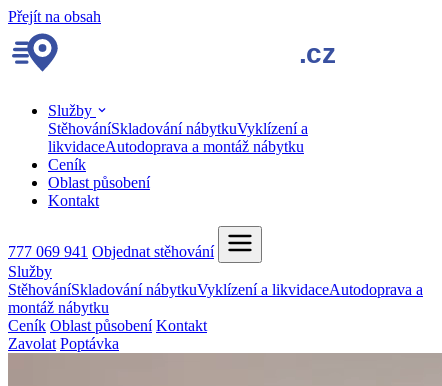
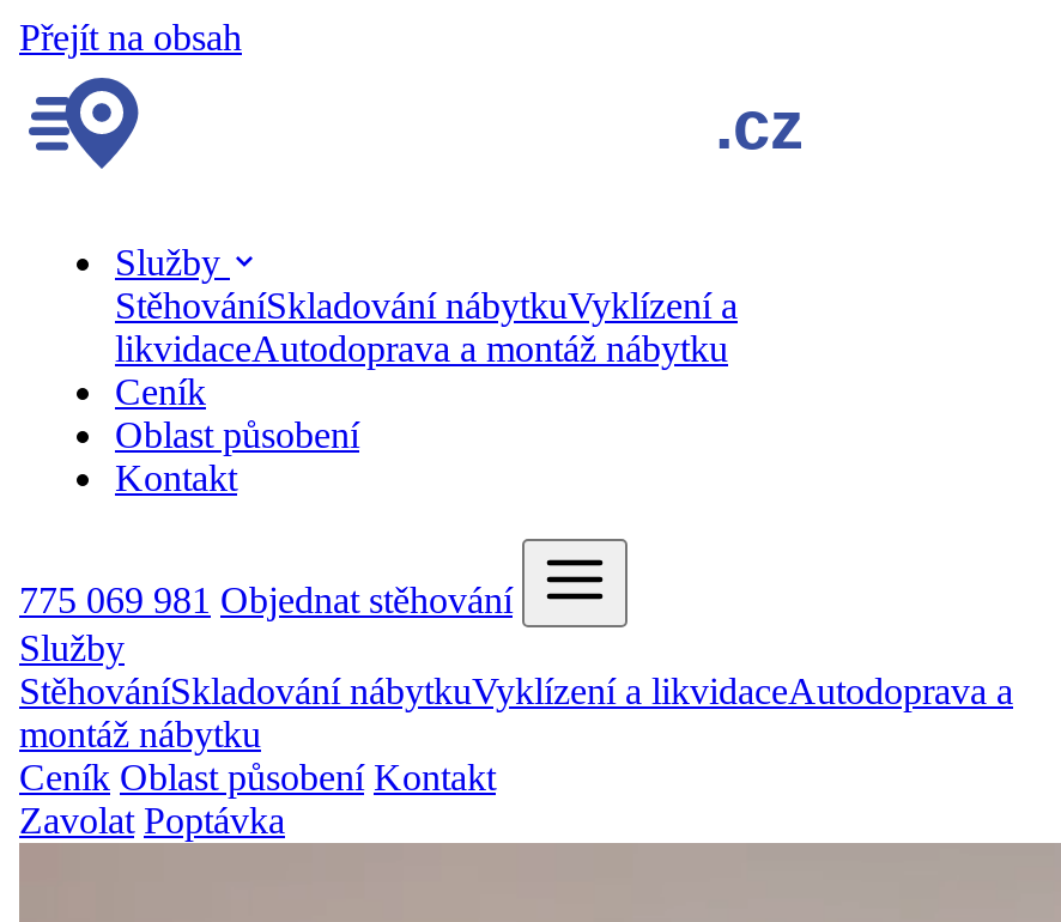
- 777 069 941 Objednat stěhování
+ 775 069 981 Objednat stěhování
